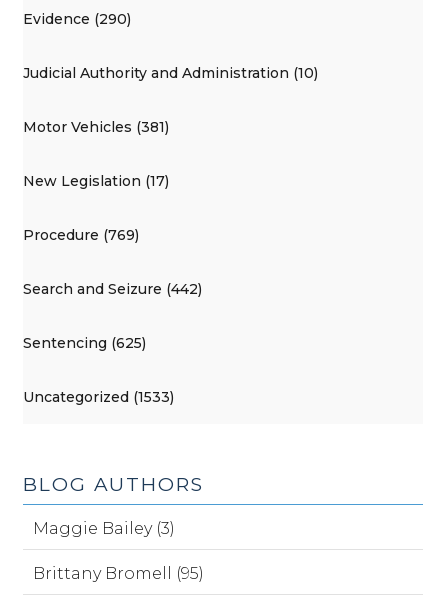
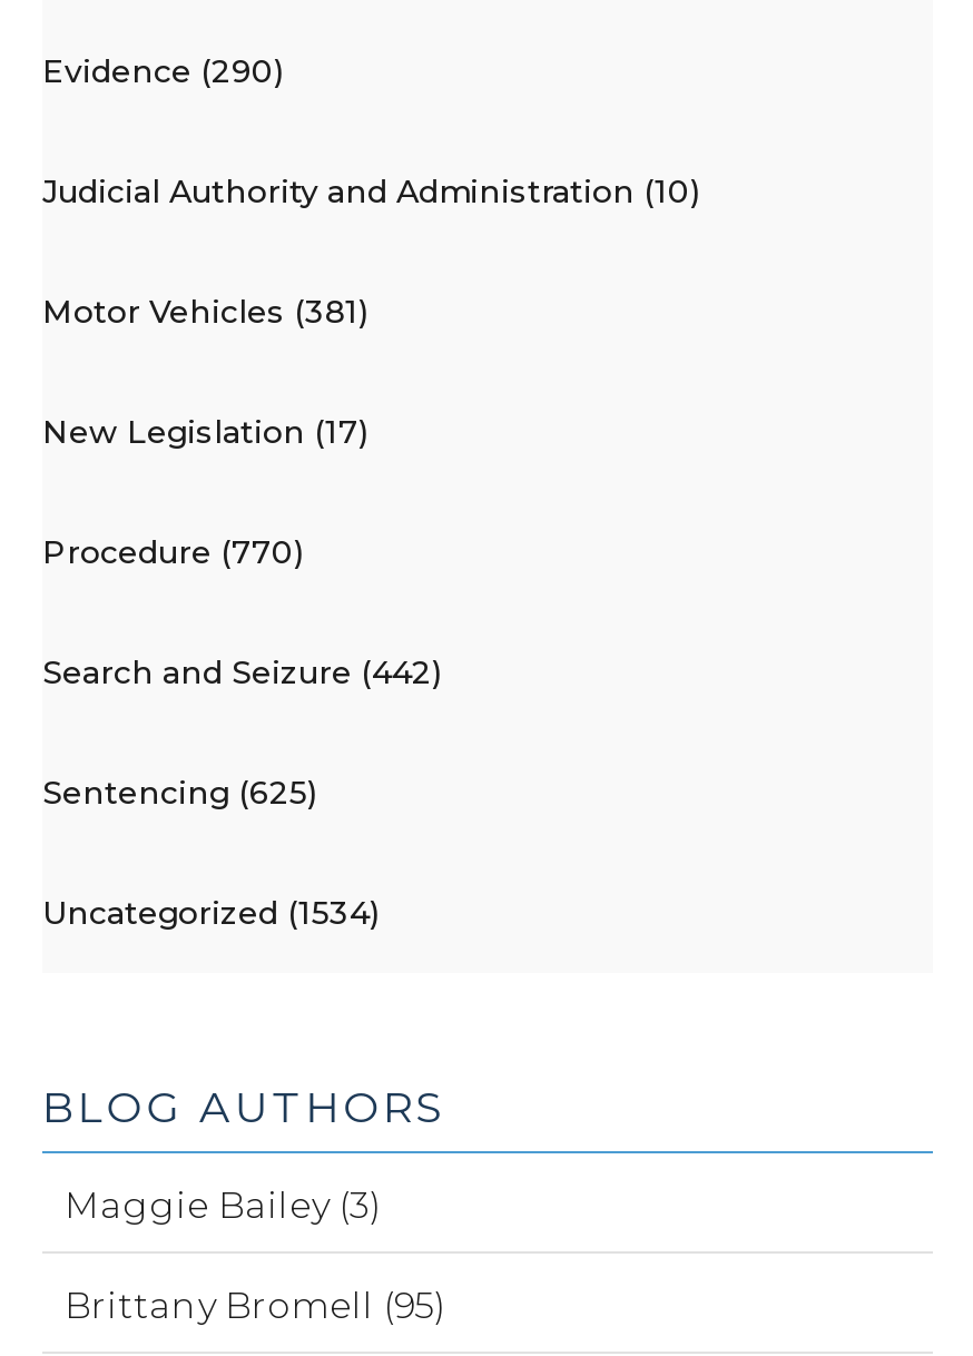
- Procedure (769)
+ Procedure (770)

- Uncategorized (1533)
+ Uncategorized (1534)
